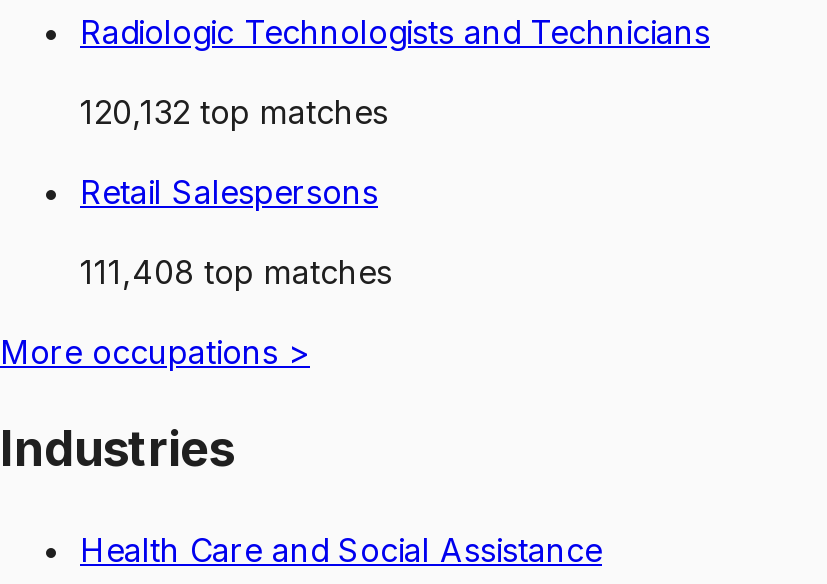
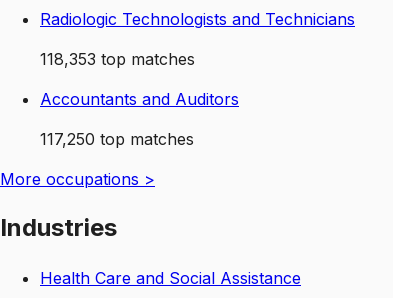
- 120,132 top matches
+ 118,353 top matches

- Retail Salespersons
+ Accountants and Auditors

- 111,408 top matches
+ 117,250 top matches
